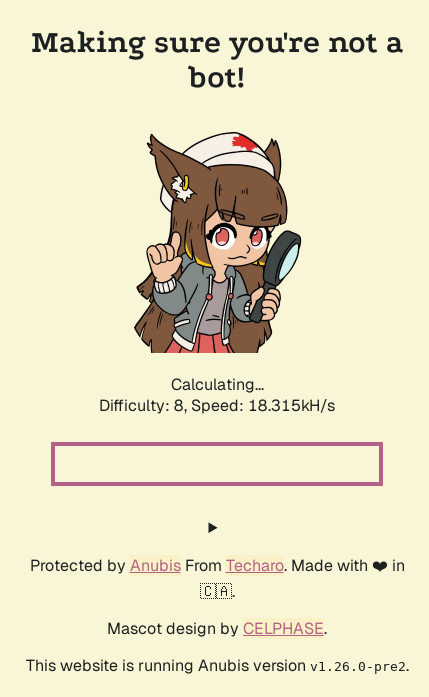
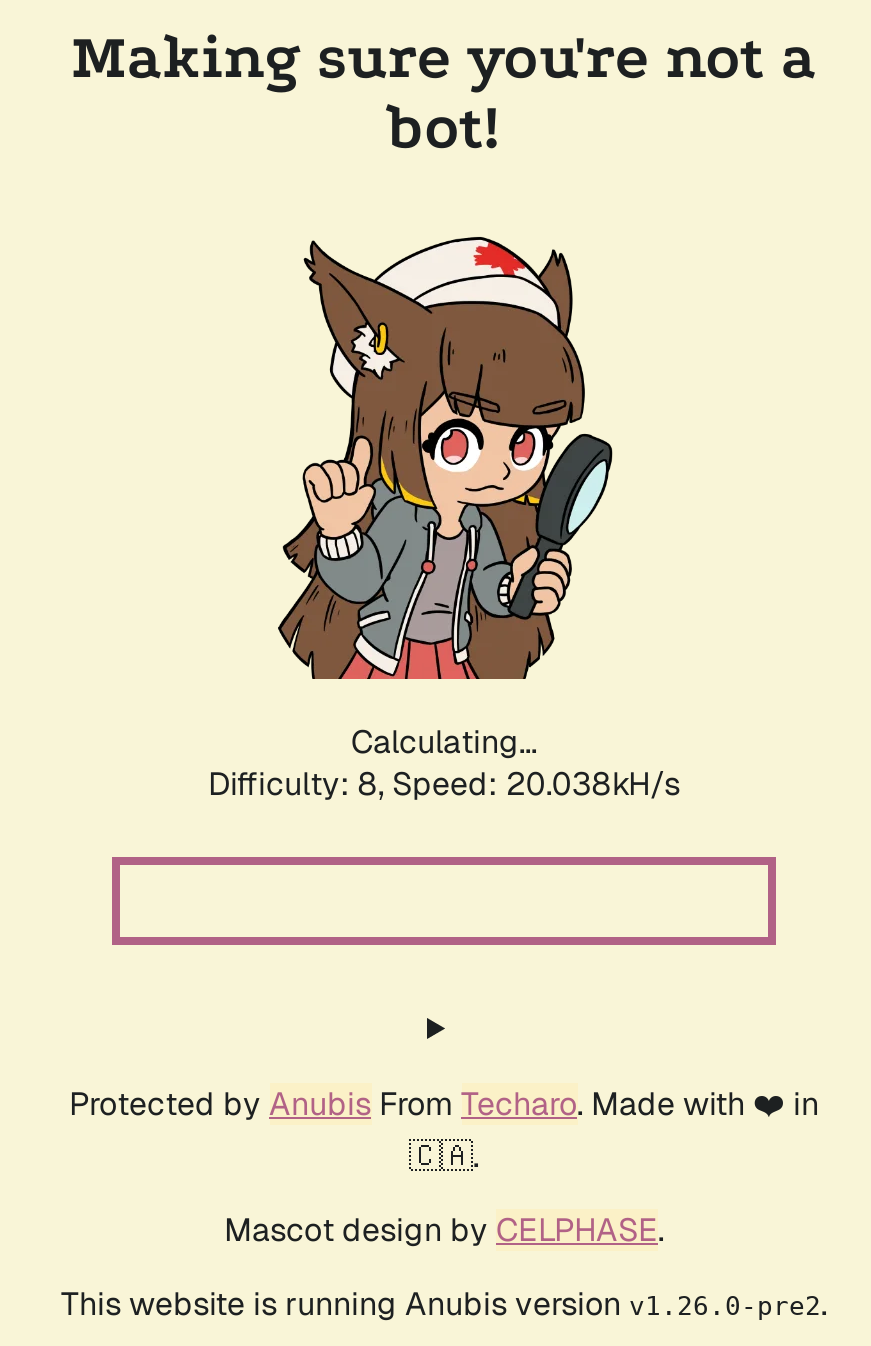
- Difficulty: 8, Speed: 18.315kH/s
+ Difficulty: 8, Speed: 20.038kH/s
